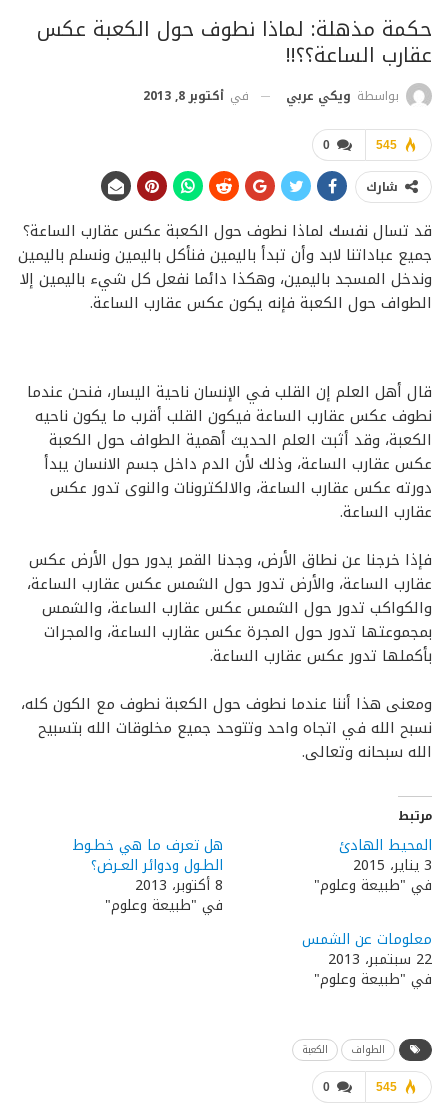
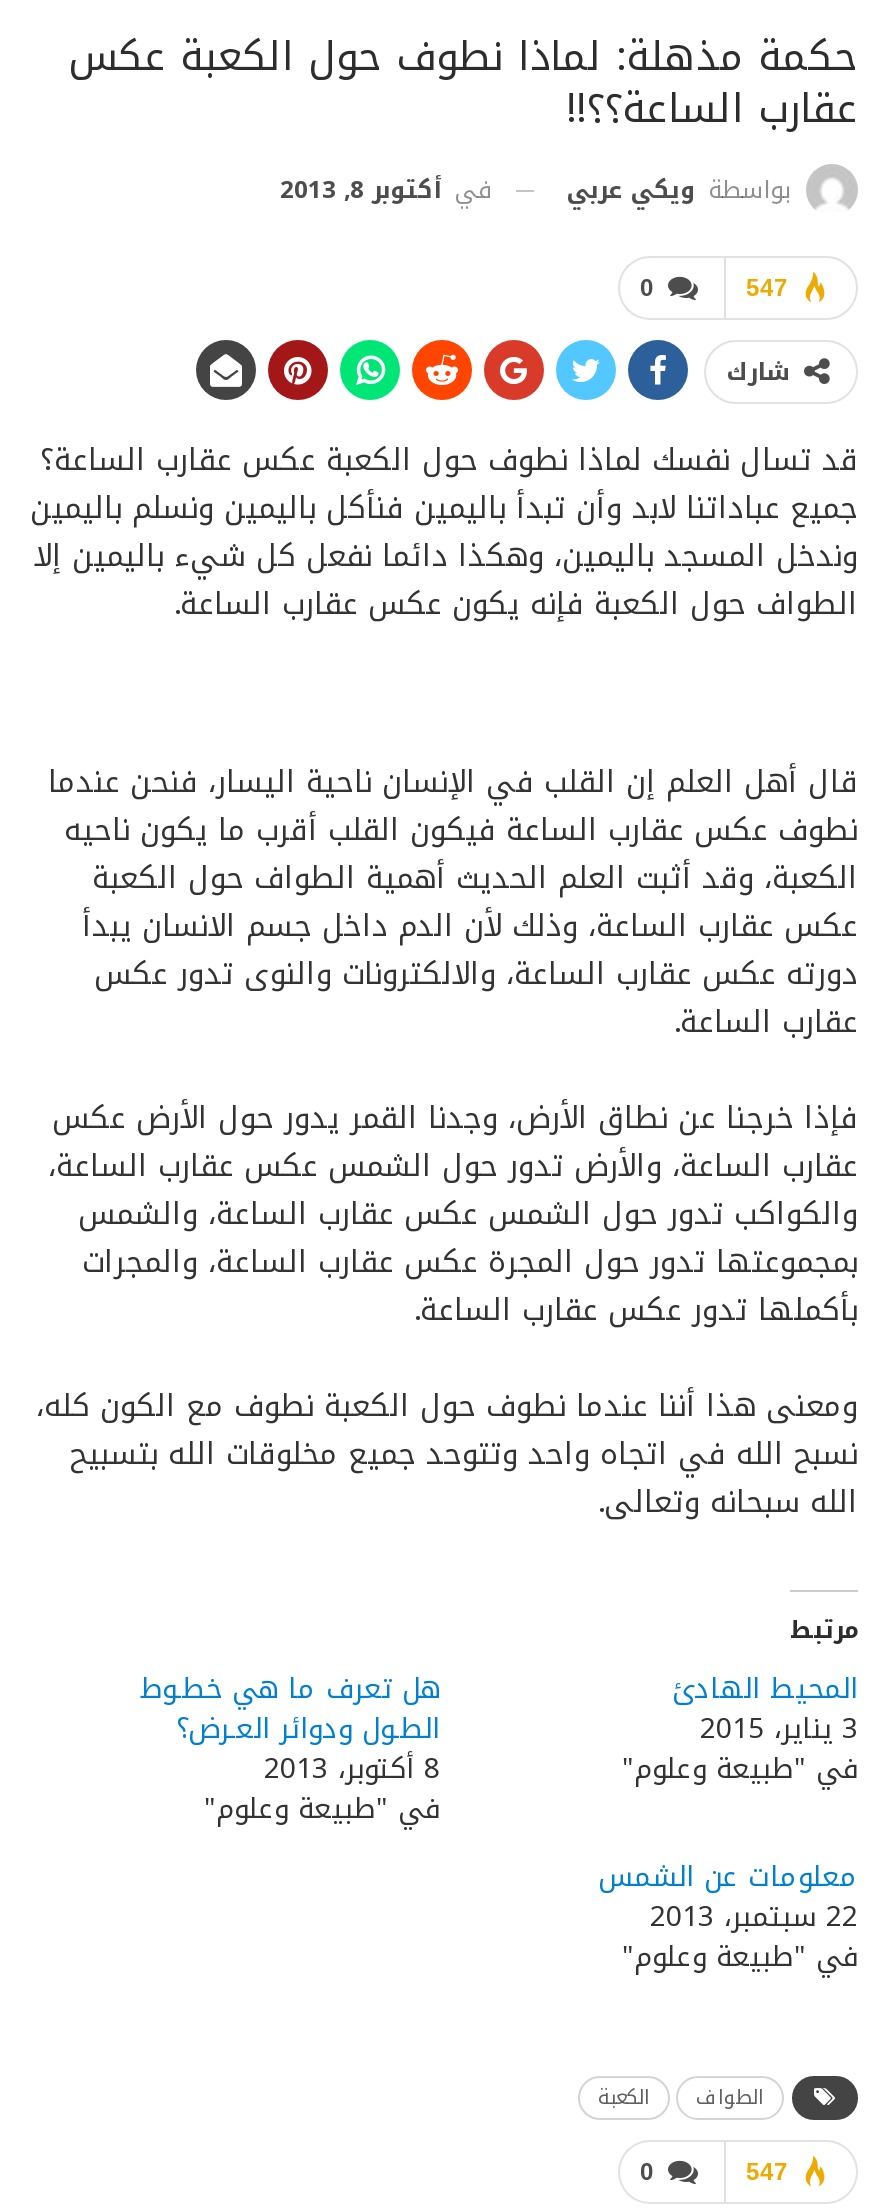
- 545
+ 547

- 545
+ 547
